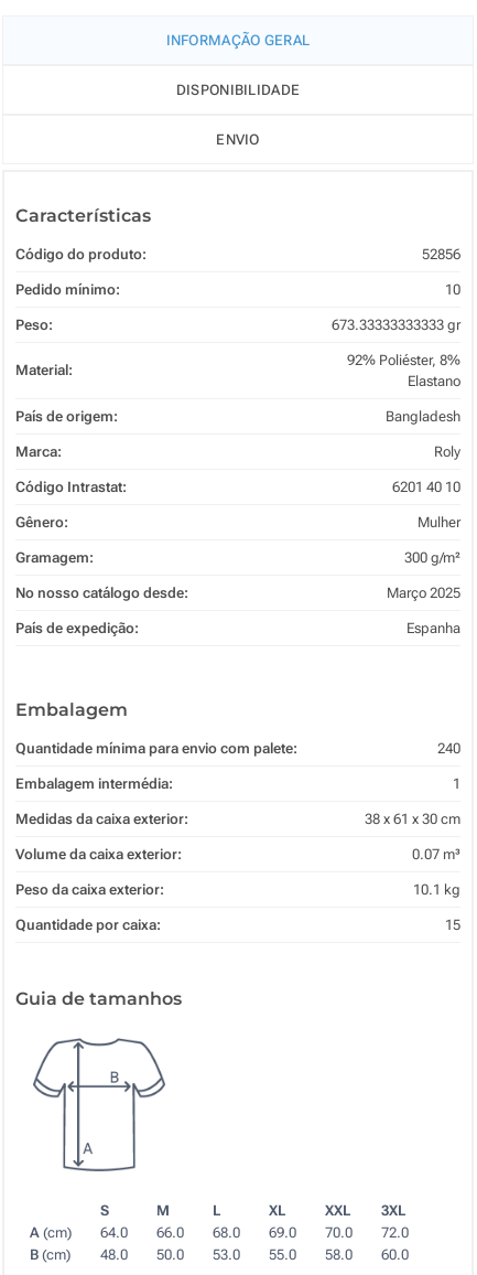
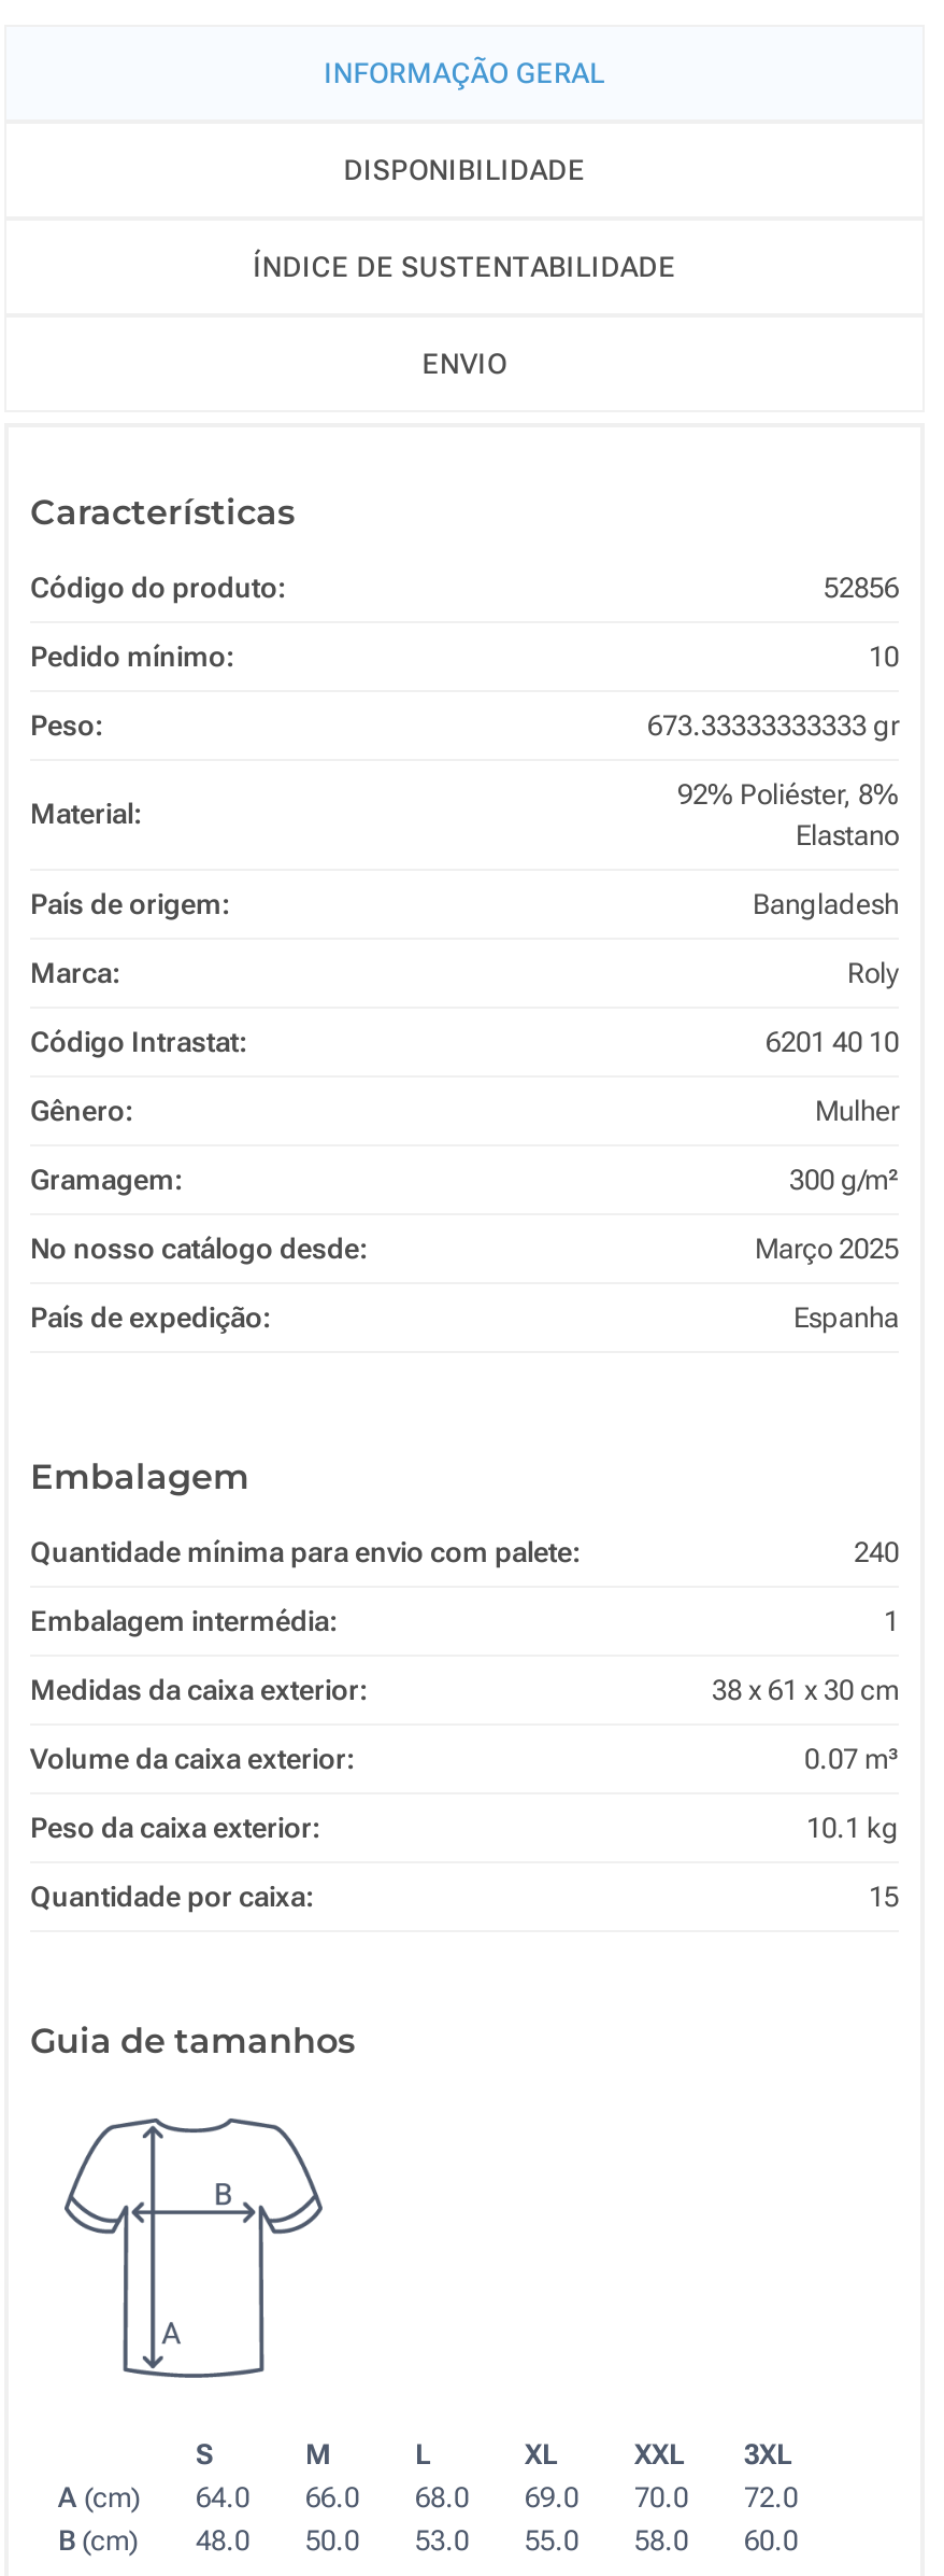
+ ÍNDICE DE SUSTENTABILIDADE
